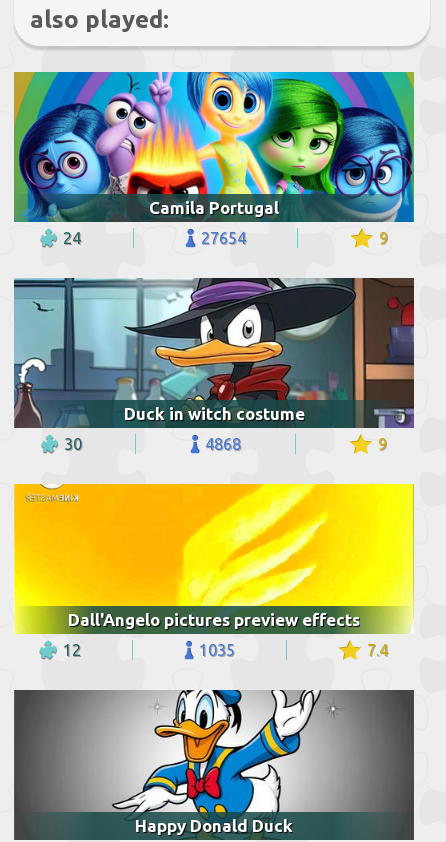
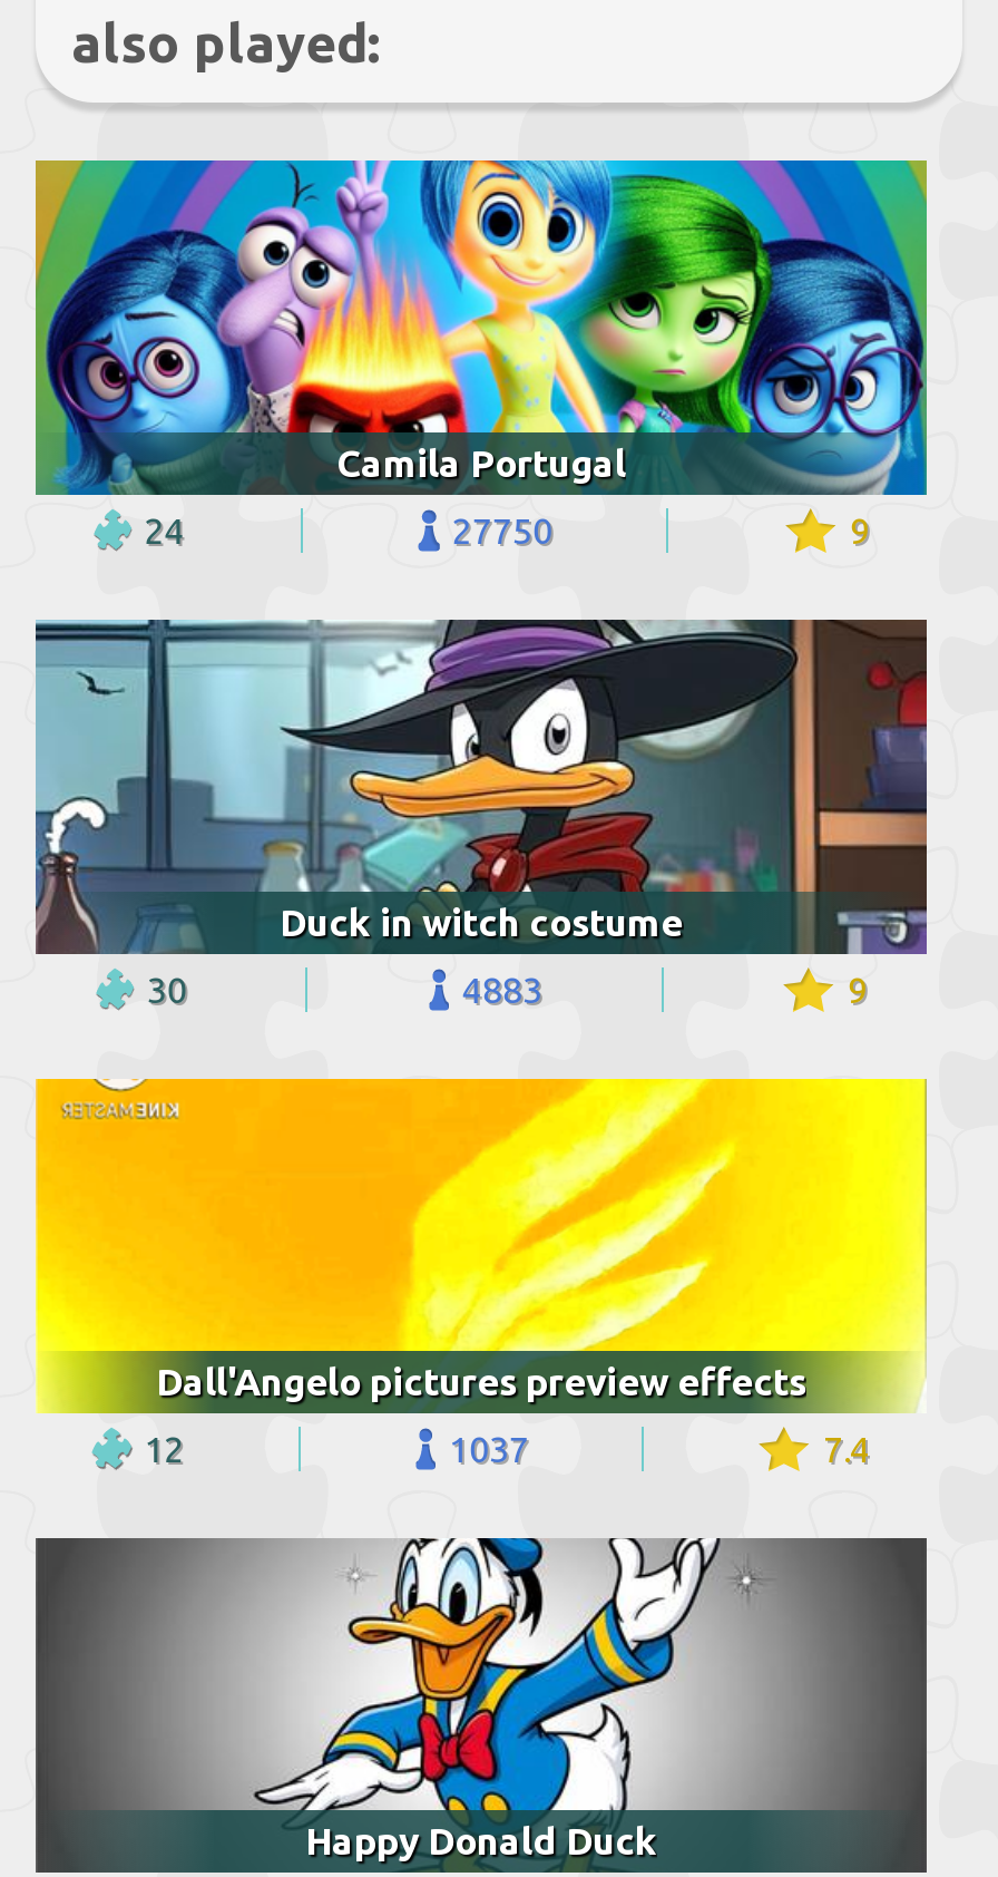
- 27654
+ 27750

- 4868
+ 4883

- 1035
+ 1037
